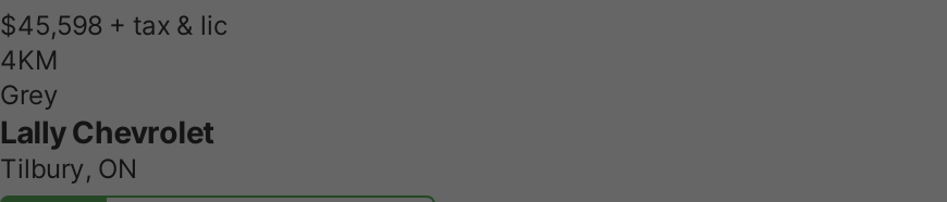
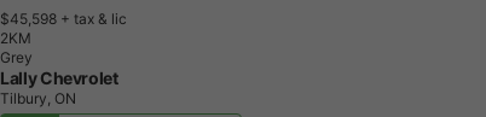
- 4KM
+ 2KM
